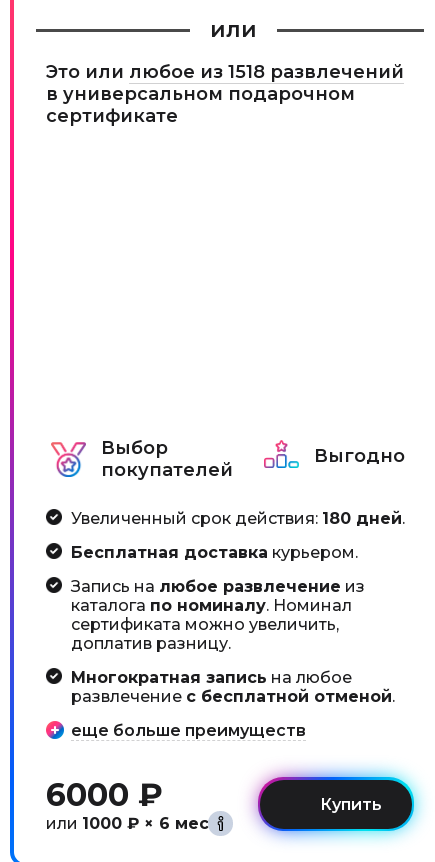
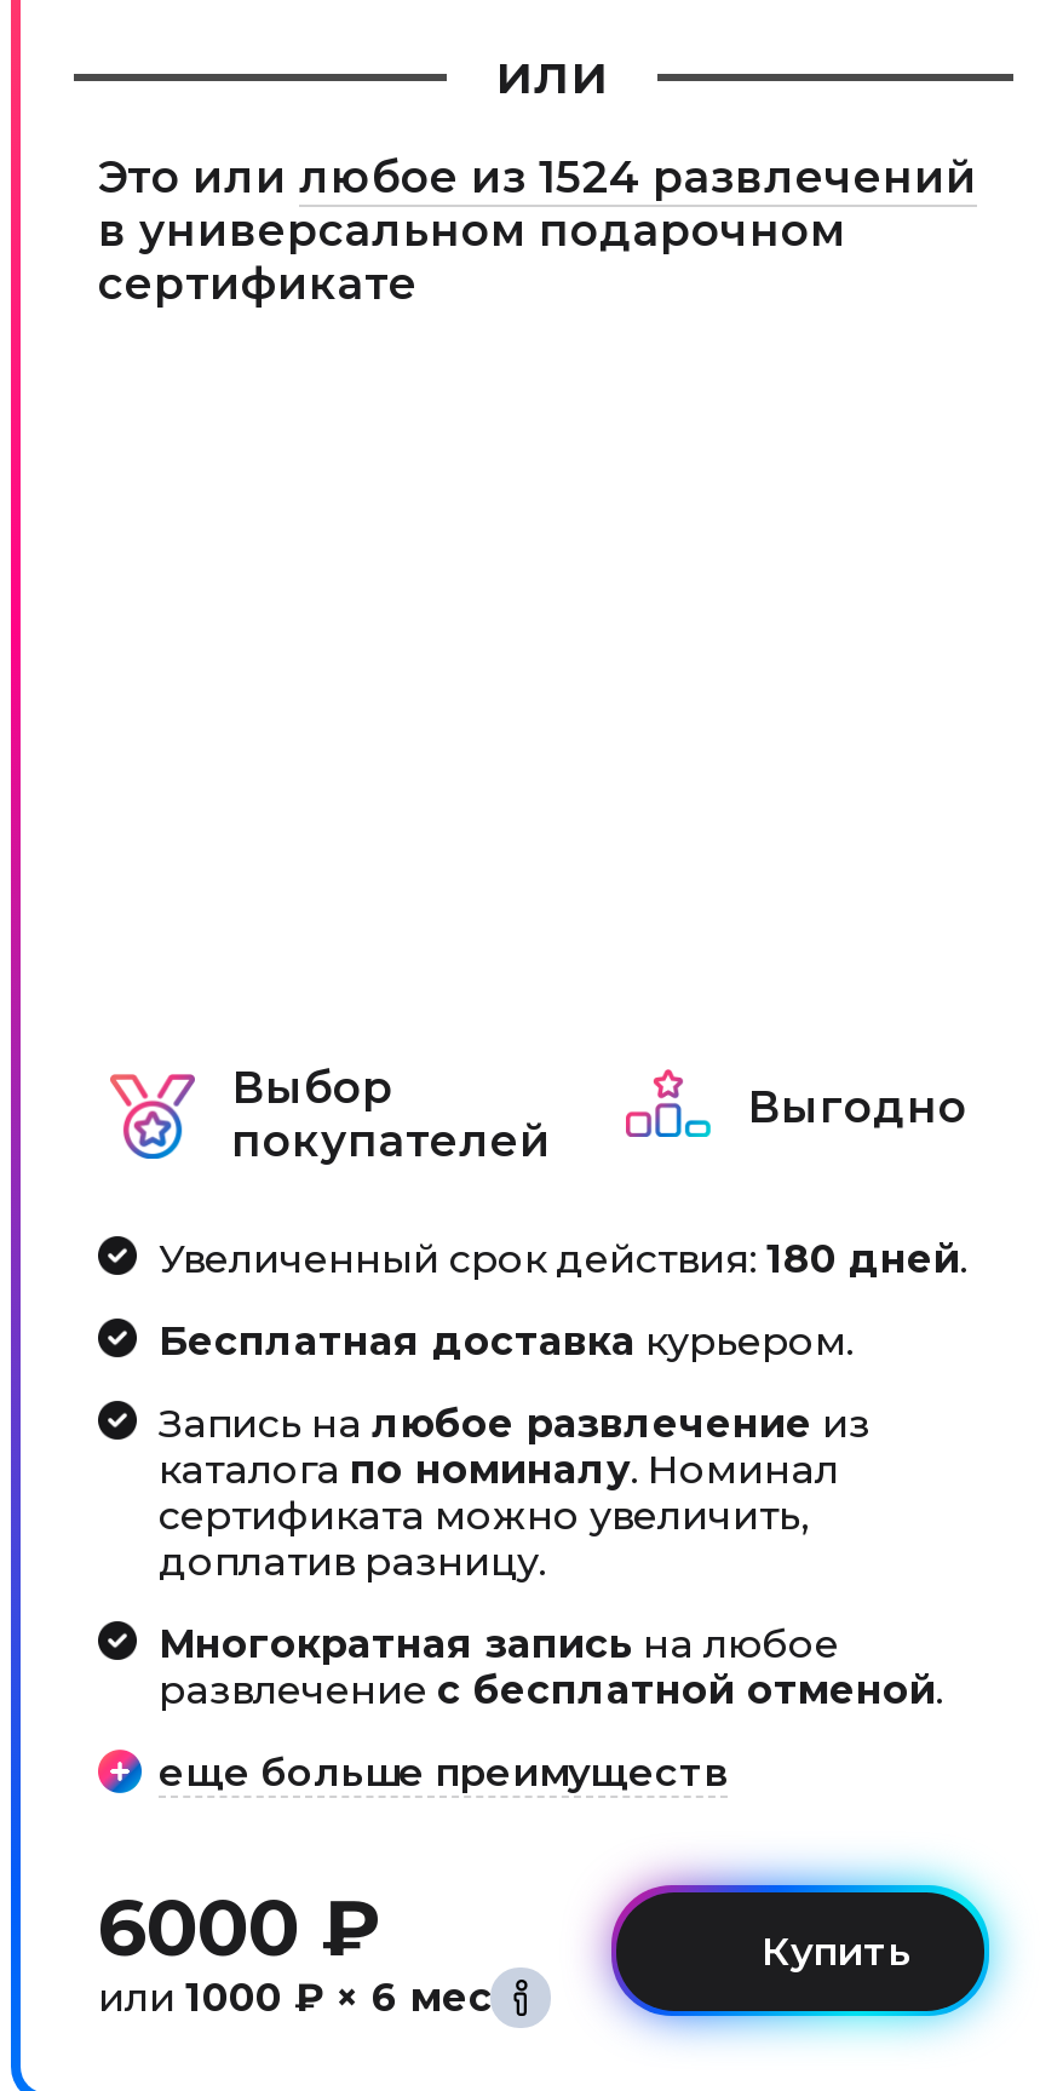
- Это или любое из 1518 развлечений
+ Это или любое из 1524 развлечений
